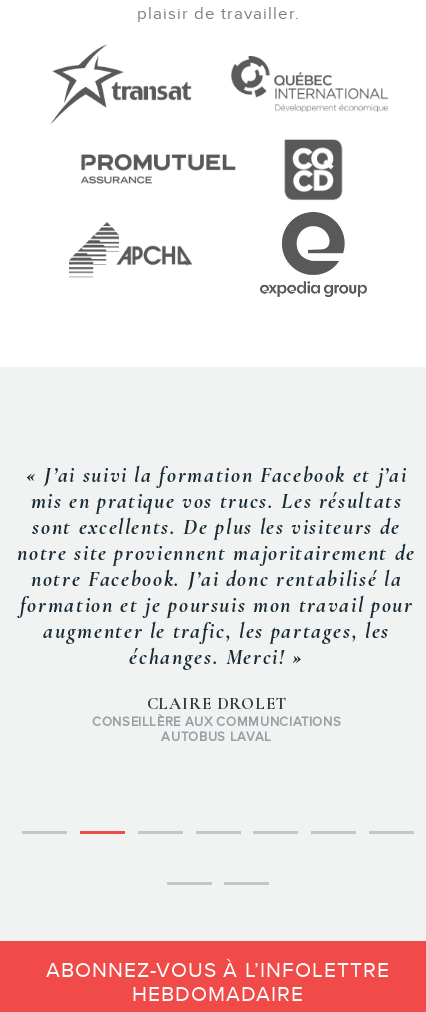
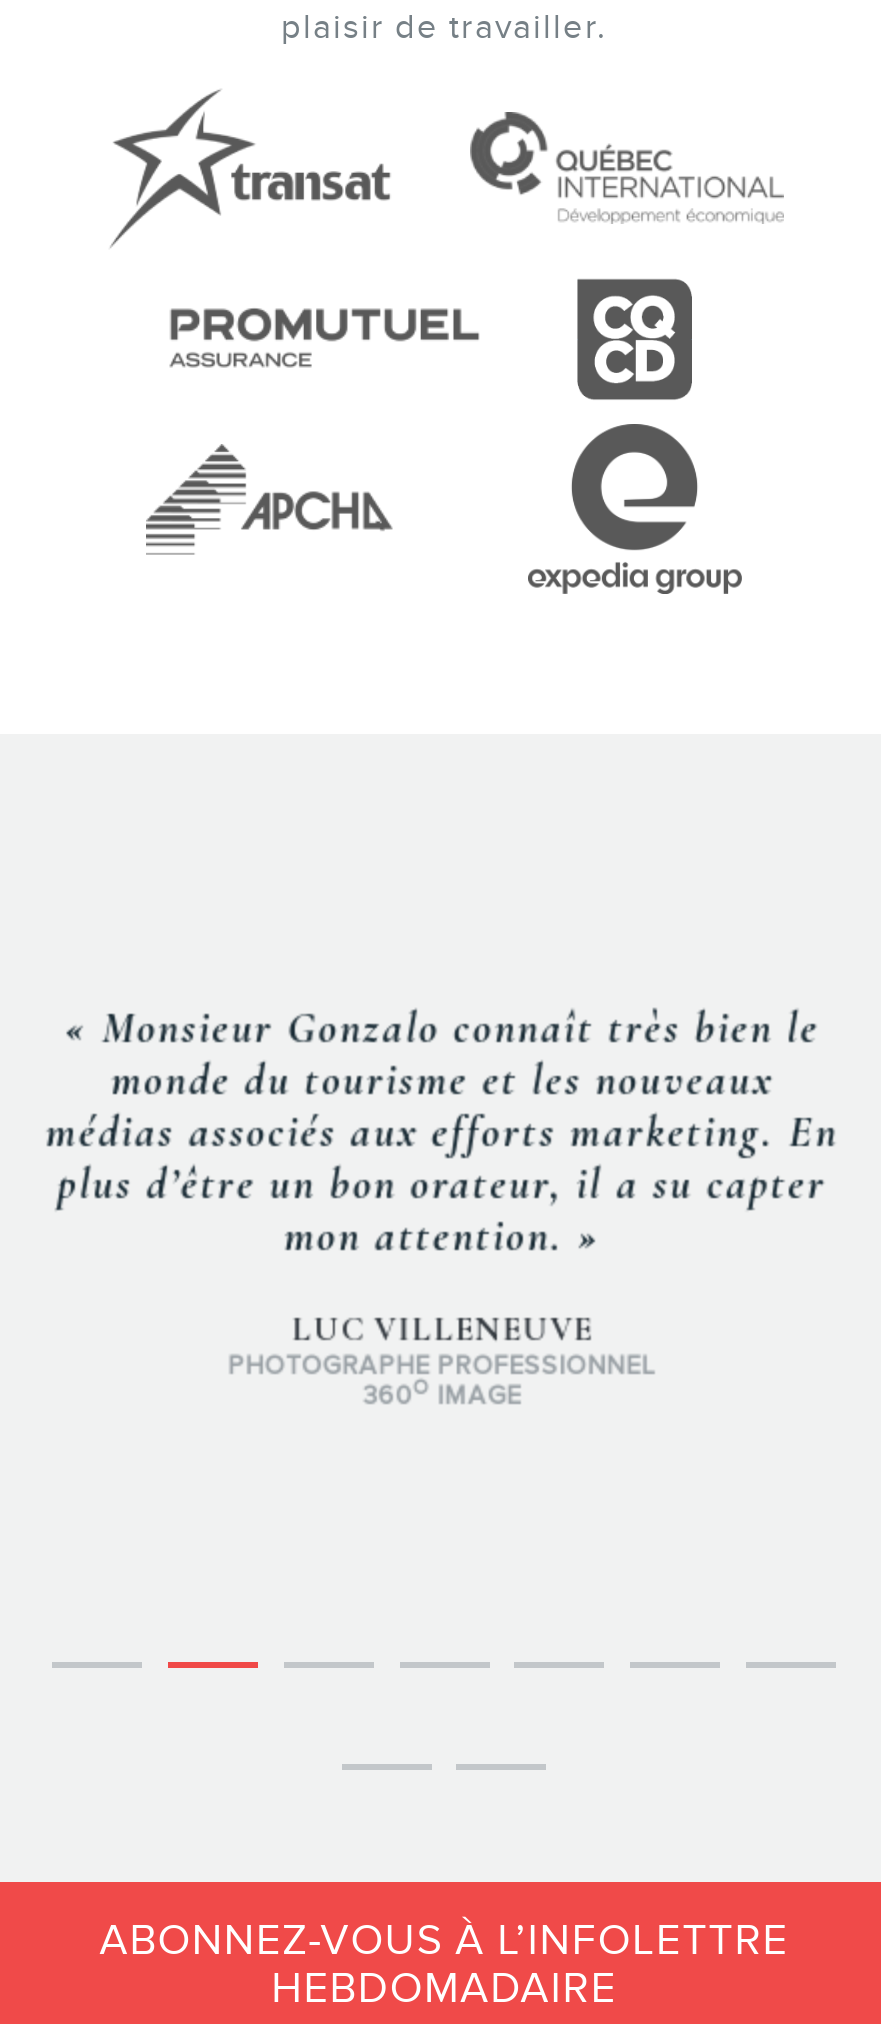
- « J’ai suivi la formation Facebook et j’ai
- mis en pratique vos trucs. Les résultats
- sont excellents. De plus les visiteurs de
- notre site proviennent majoritairement de
- notre Facebook. J’ai donc rentabilisé la
- formation et je poursuis mon travail pour
- augmenter le trafic, les partages, les
- échanges. Merci! »
+ « Monsieur Gonzalo connaît très bien le
+ monde du tourisme et les nouveaux
+ médias associés aux efforts marketing. En
+ plus d’être un bon orateur, il a su capter
+ mon attention. »

- CLAIRE DROLET
- CONSEILLÈRE AUX COMMUNCIATIONS
- AUTOBUS LAVAL
+ LUC VILLENEUVE
+ PHOTOGRAPHE PROFESSIONNEL
+ 360O IMAGE
